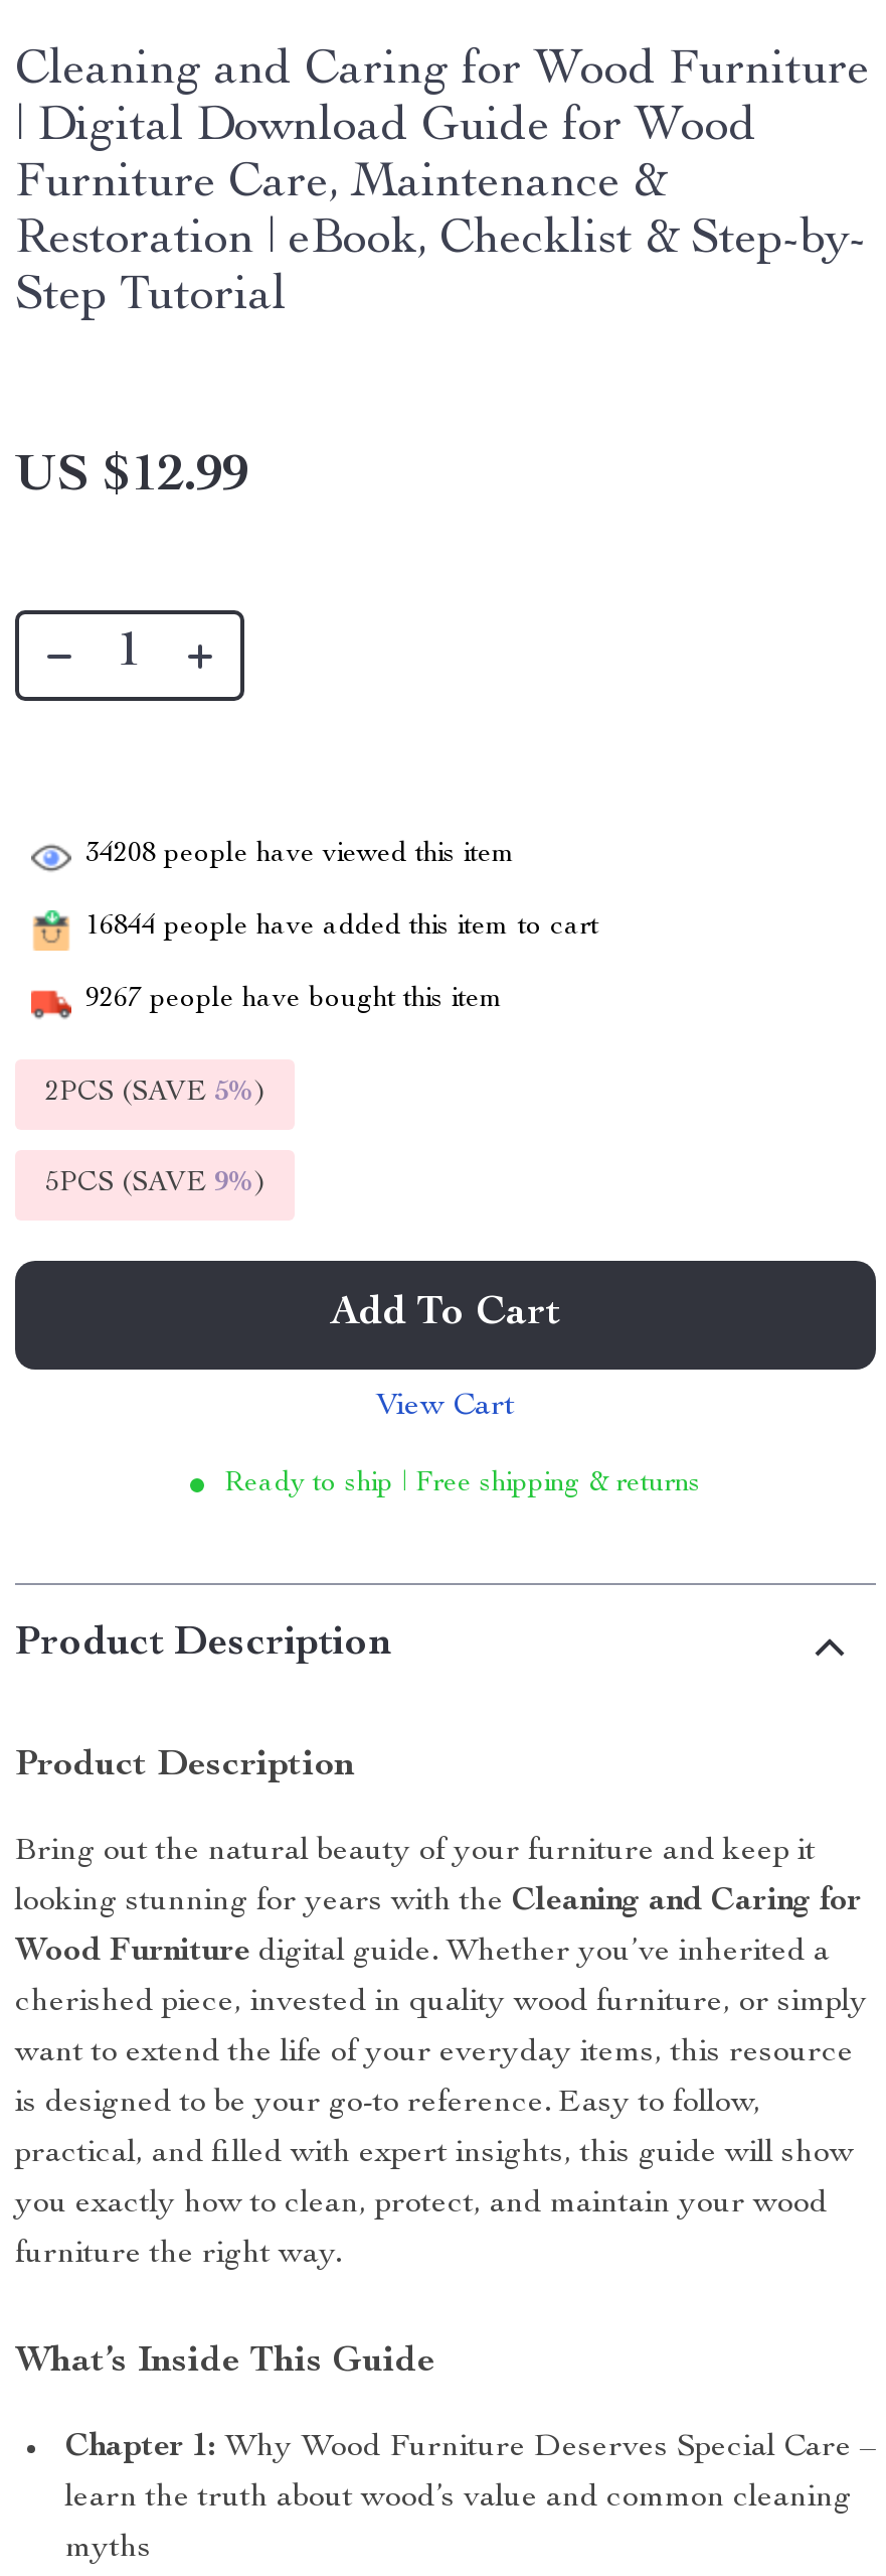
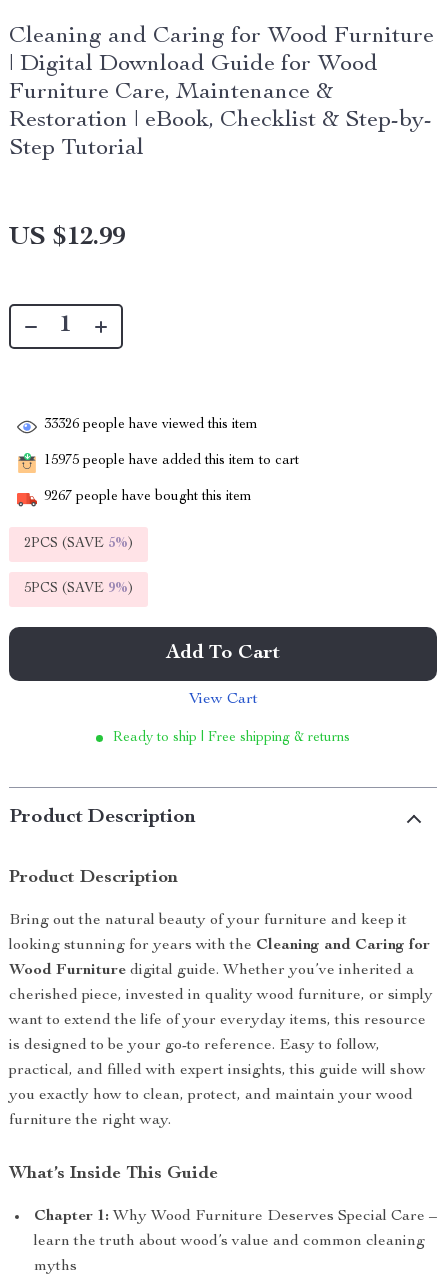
- 34208 people have viewed this item
+ 33326 people have viewed this item

- 16844 people have added this item to cart
+ 15975 people have added this item to cart
